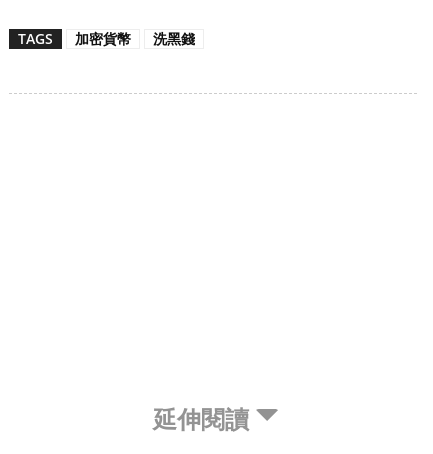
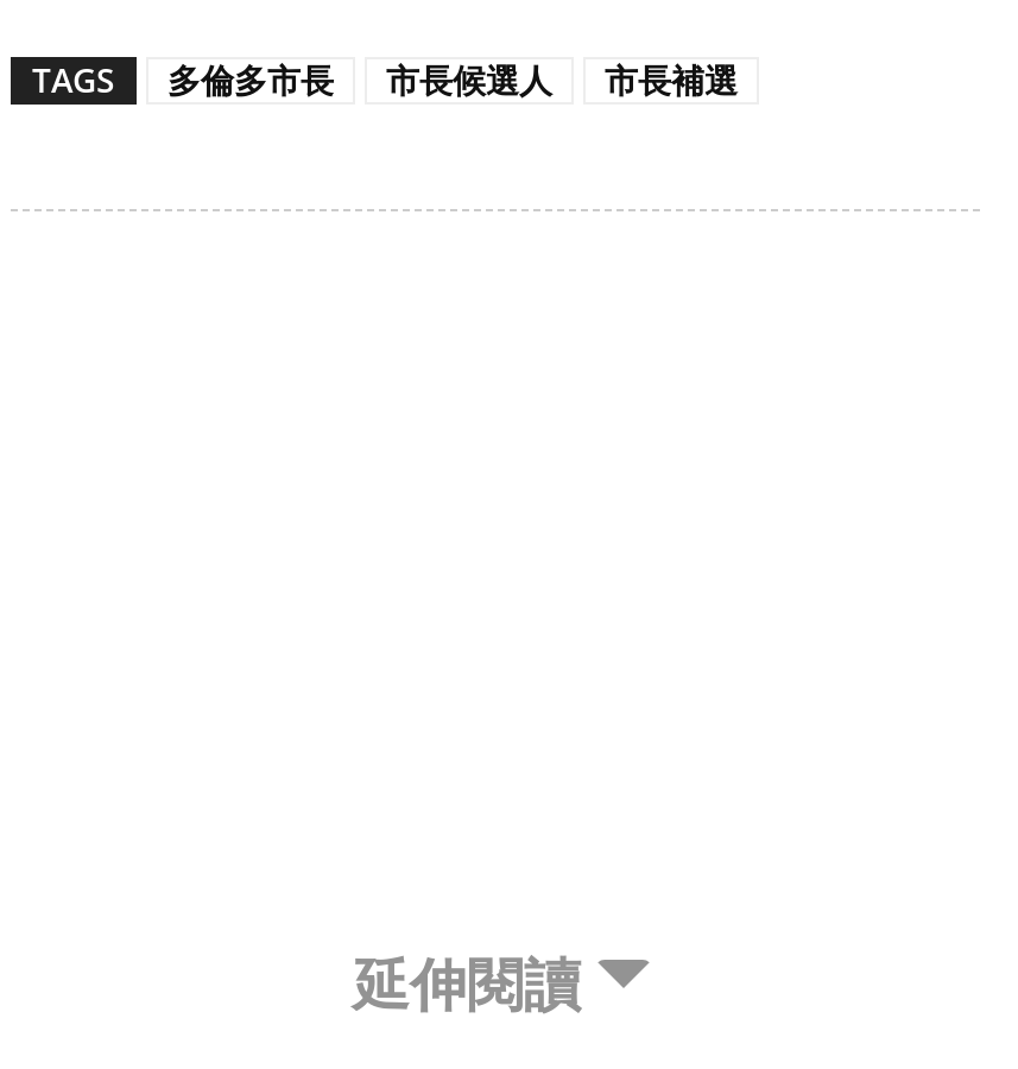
- 加密貨幣
- 洗黑錢
+ 多倫多市長
+ 市長候選人
+ 市長補選
